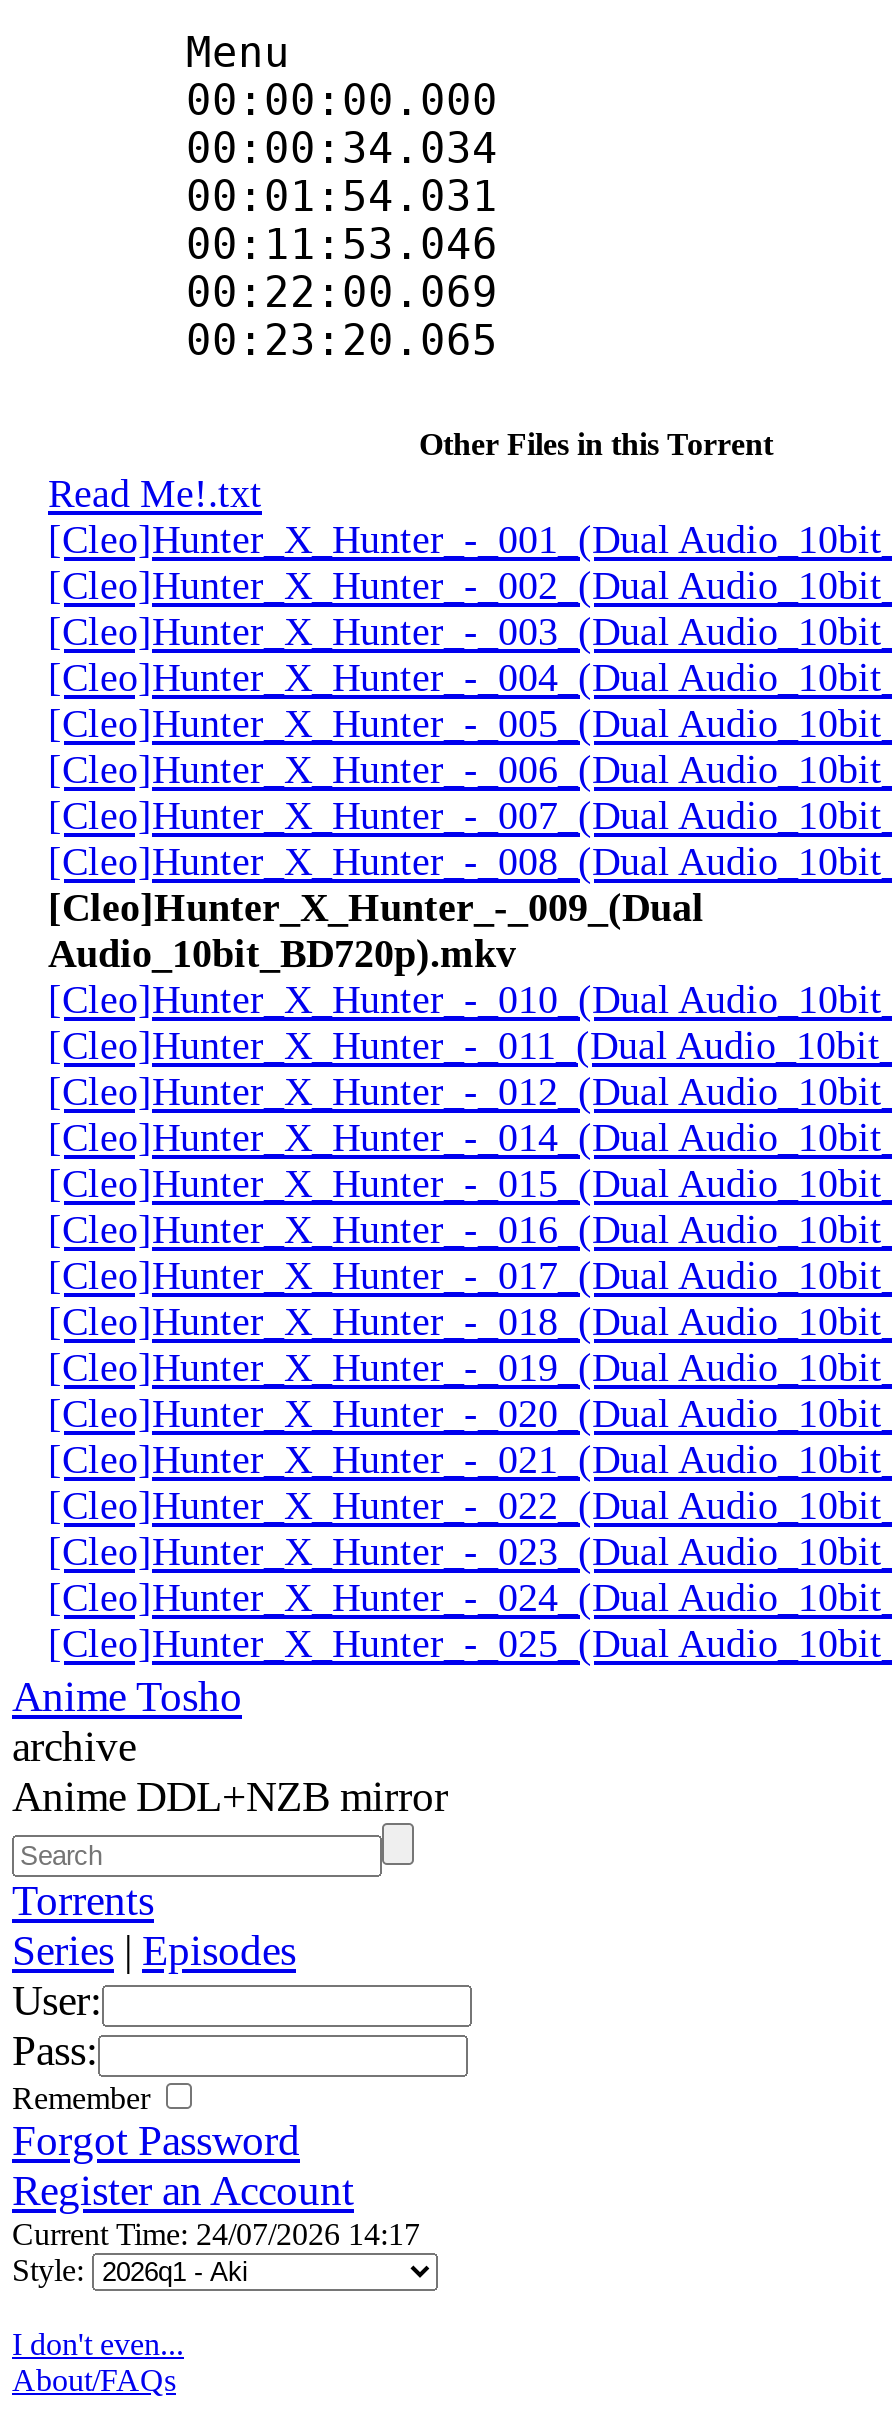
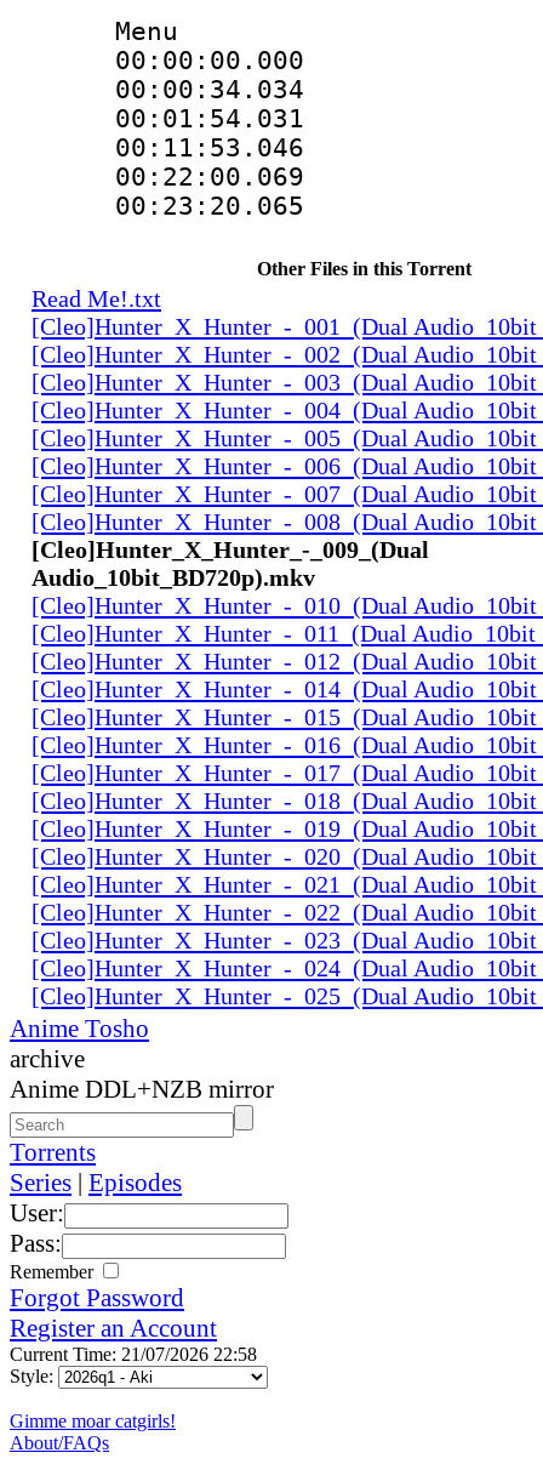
- Current Time: 24/07/2026 14:17
+ Current Time: 21/07/2026 22:58

- I don't even...
+ Gimme moar catgirls!
